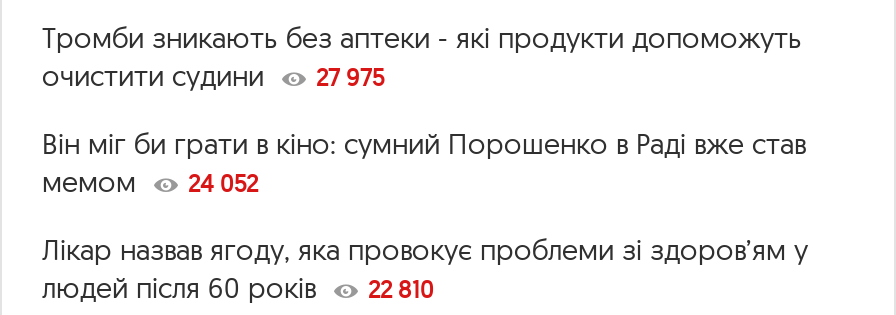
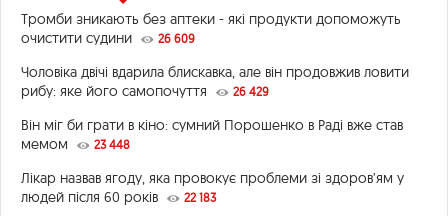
- 27 975
+ 26 609
+ Чоловіка двічі вдарила блискавка, але він продовжив ловити
+ рибу: яке його самопочуття
+ 26 429

- мемом 24 052
+ мемом 23 448

- людей після 60 років 22 810
+ людей після 60 років 22 183
